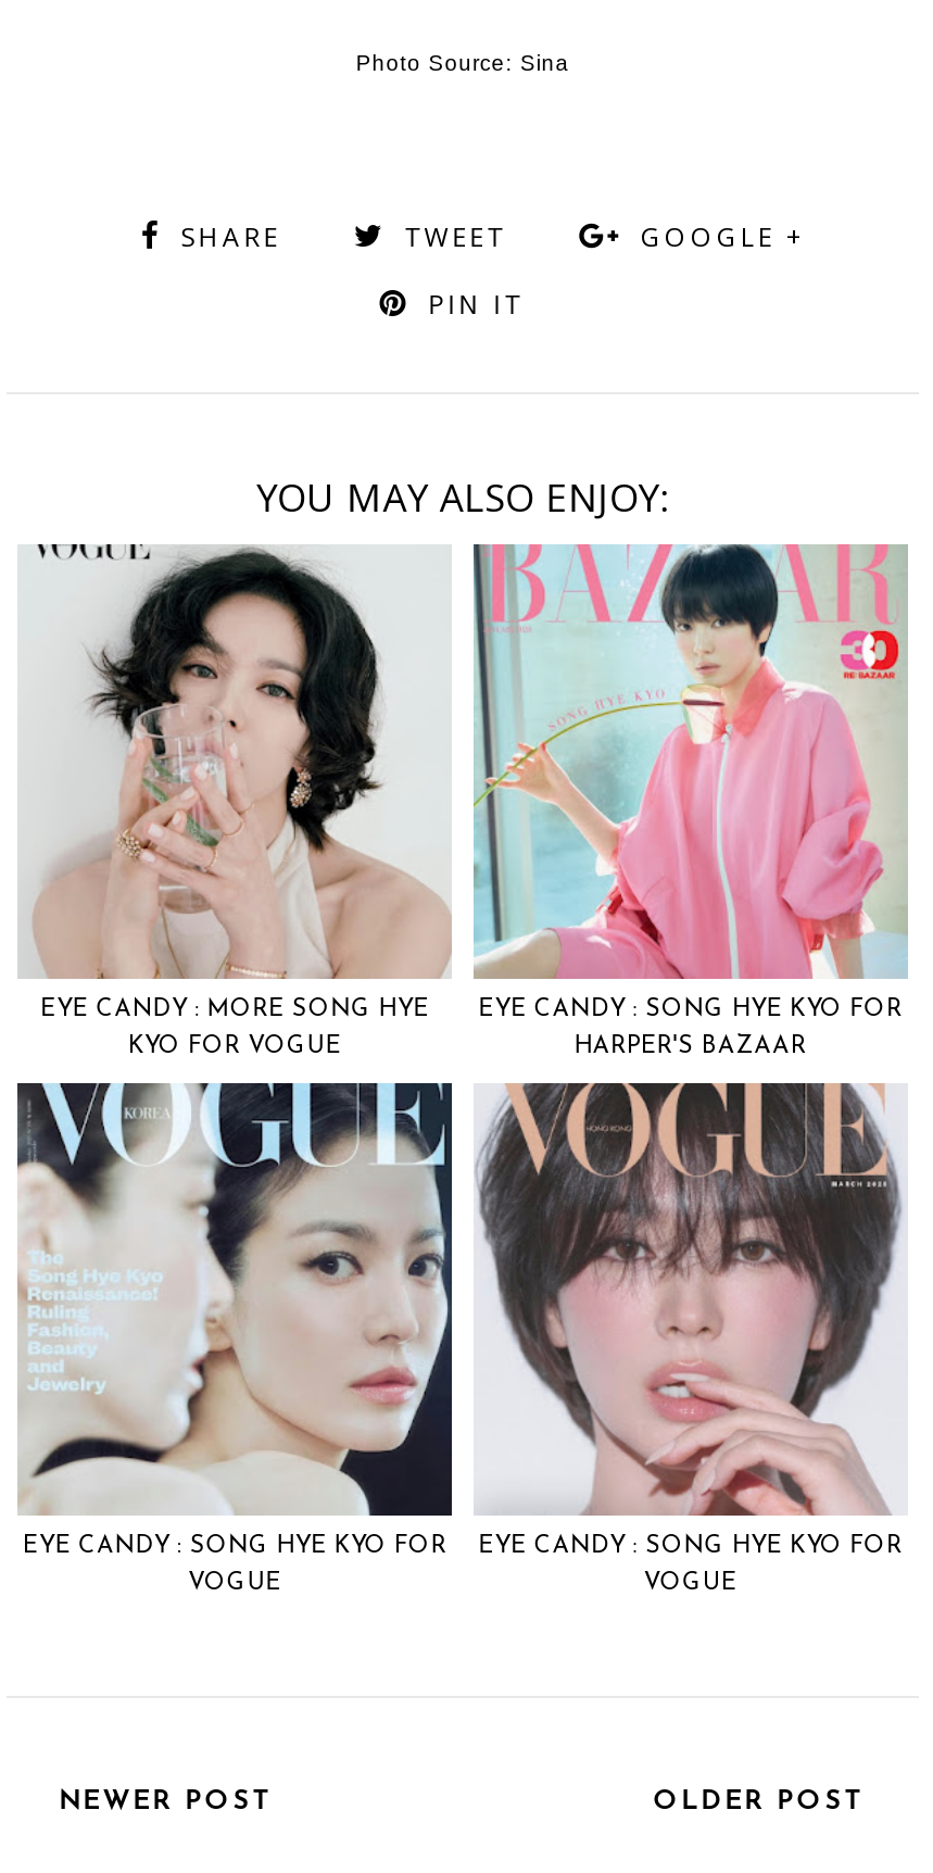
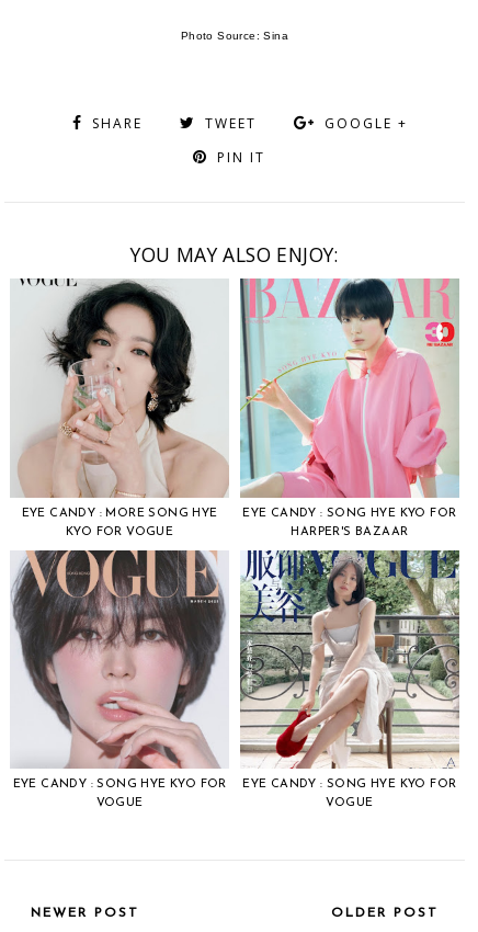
- [image]
+ [image]

- [image]
+ [image]
